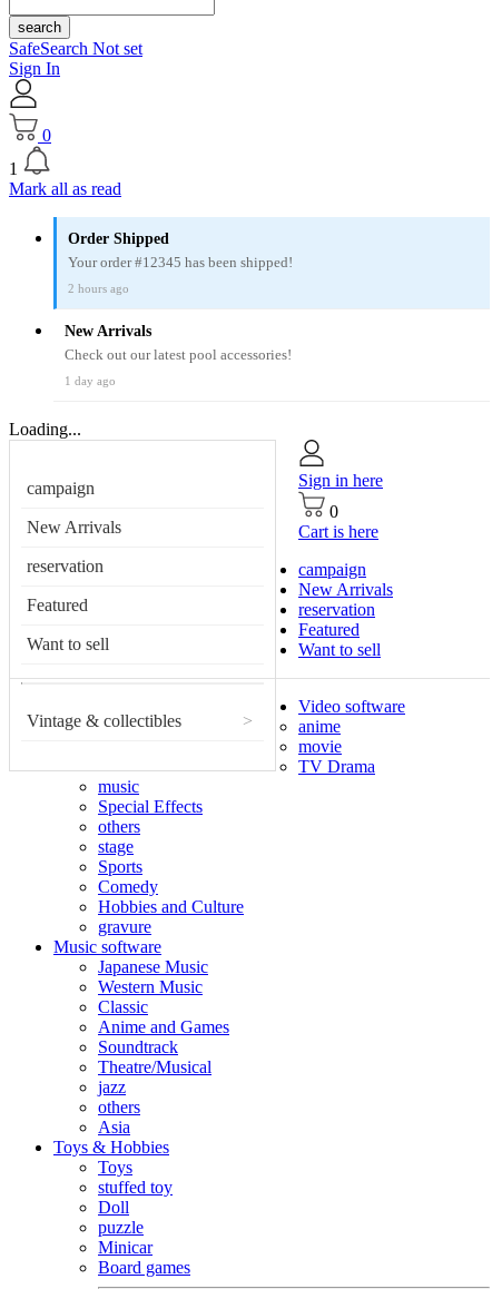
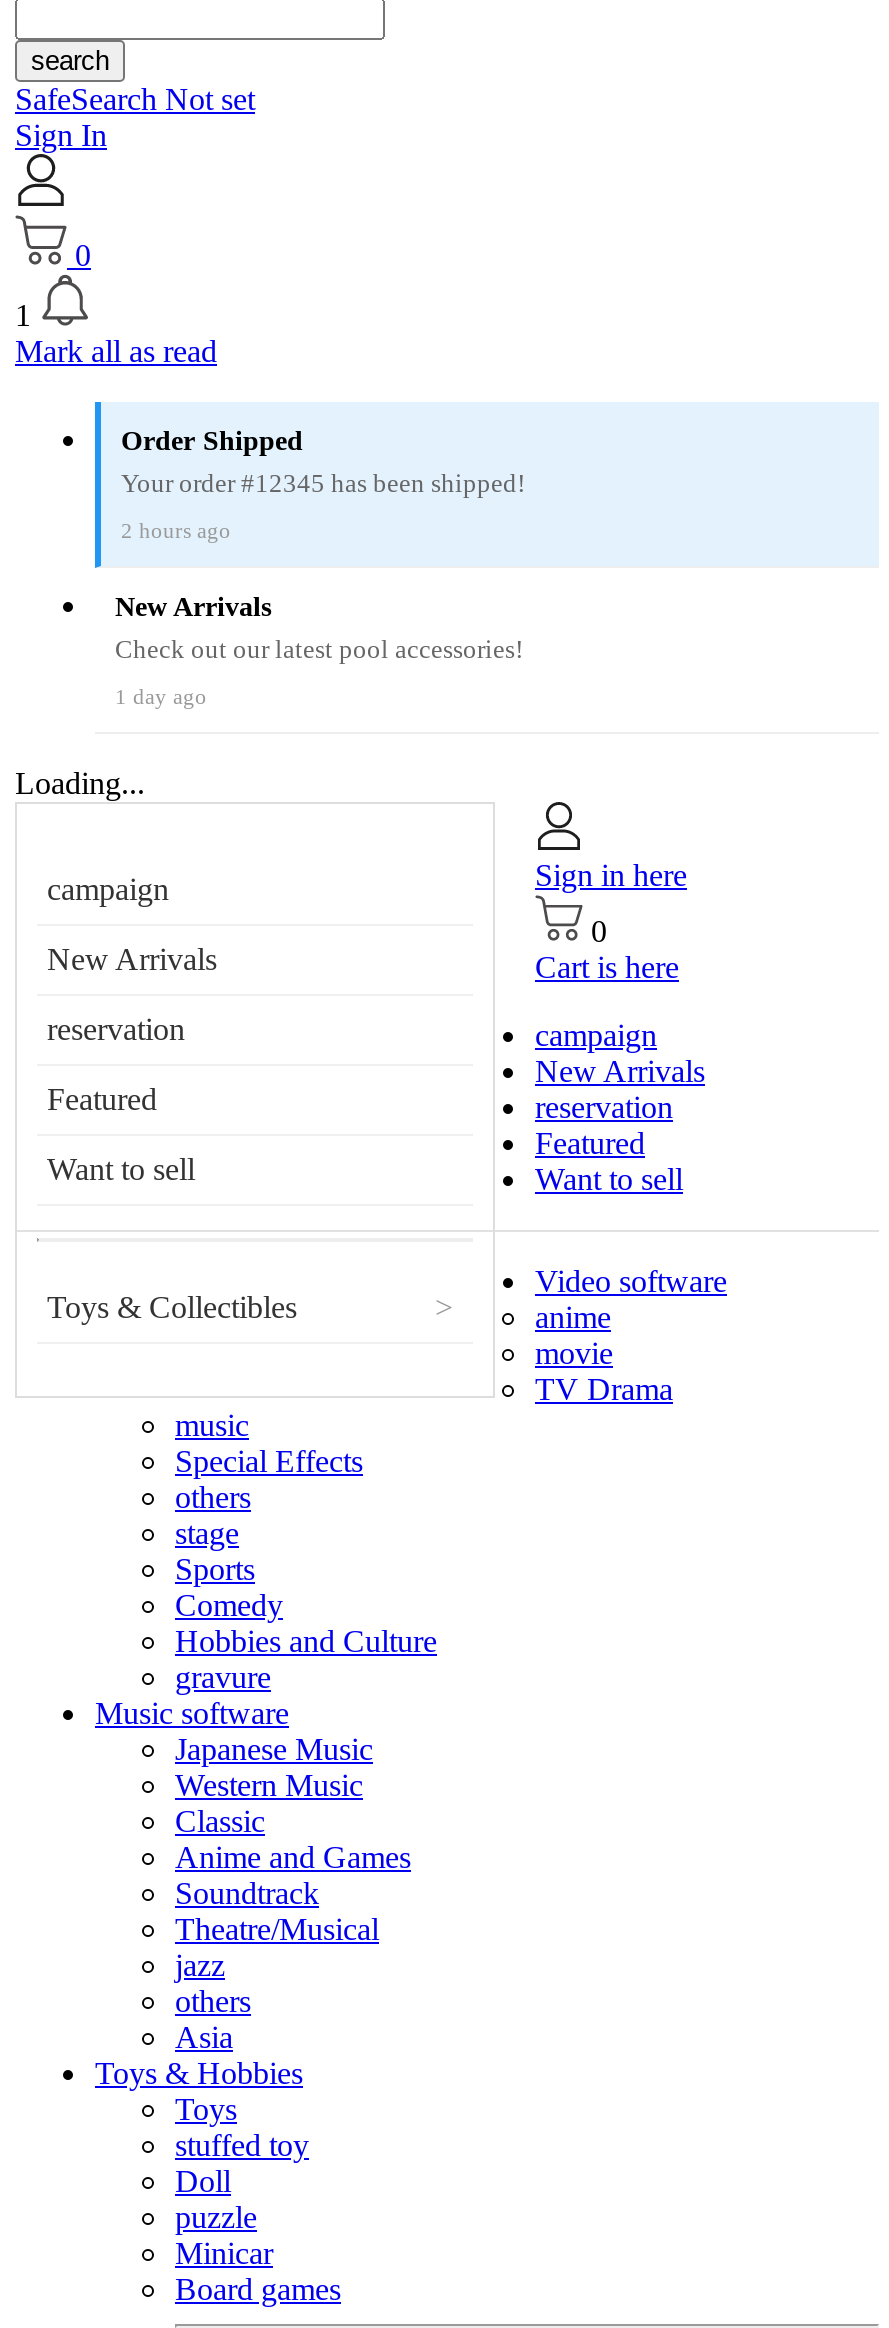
- Vintage & collectibles
+ Toys & Collectibles
